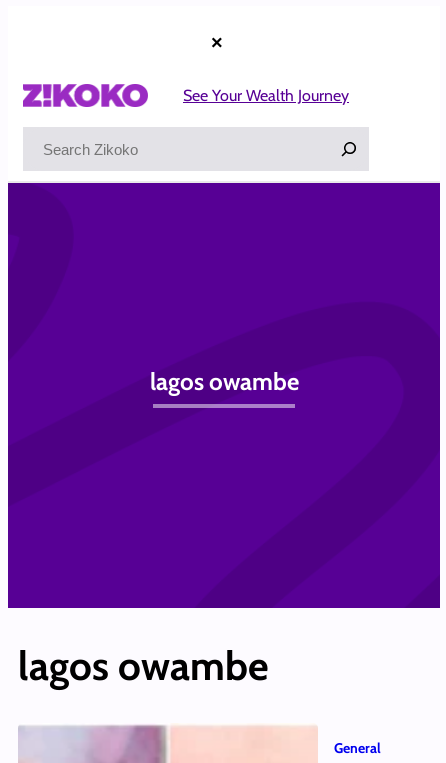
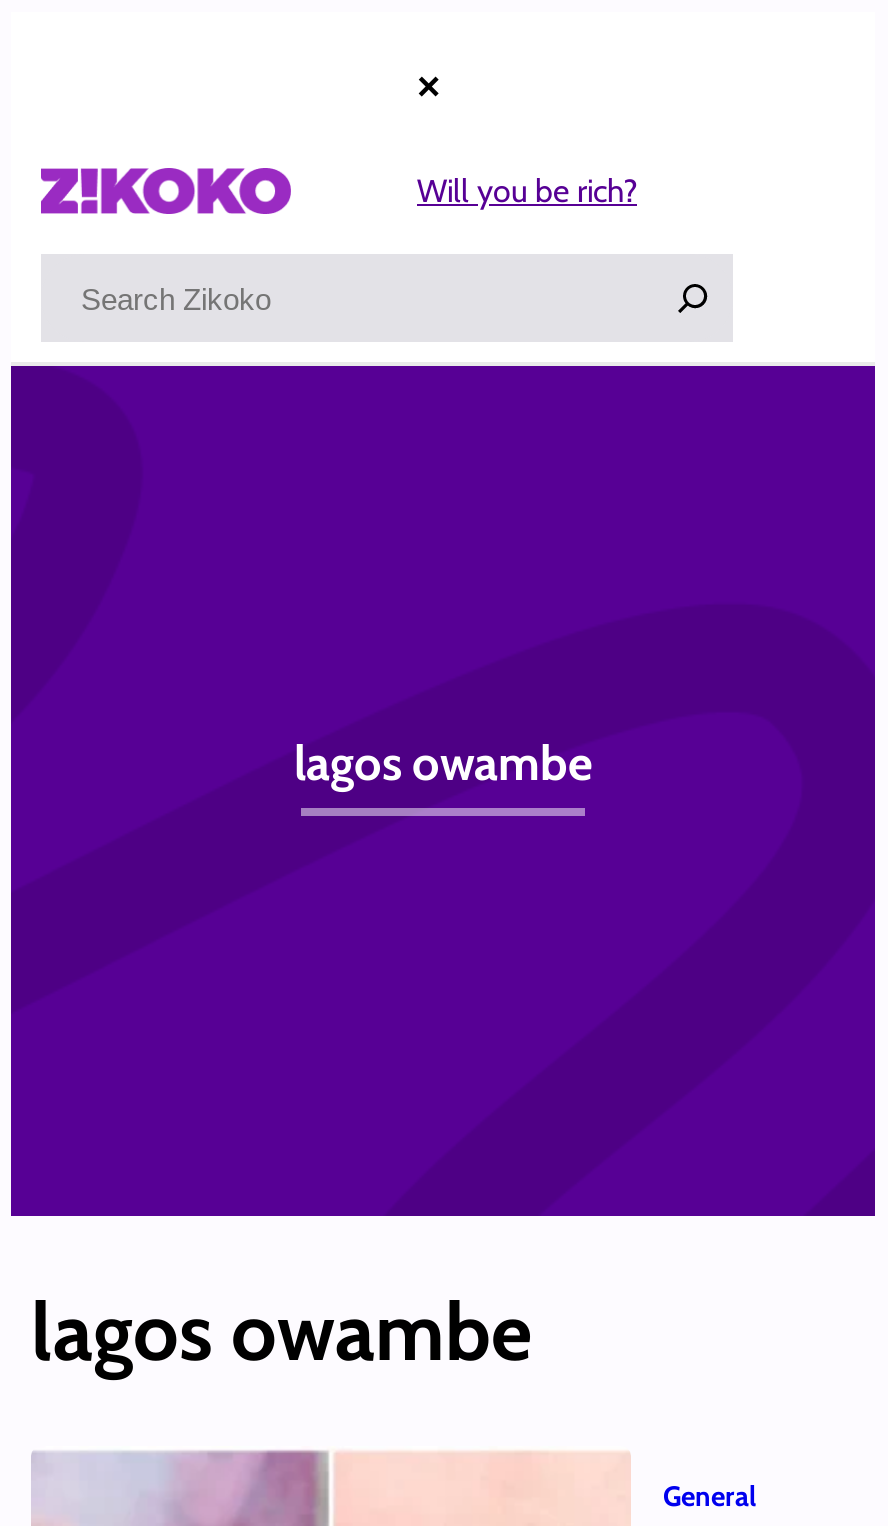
- See Your Wealth Journey
+ Will you be rich?
